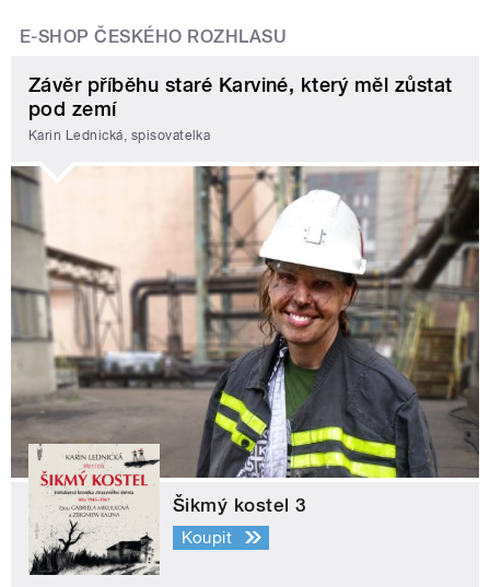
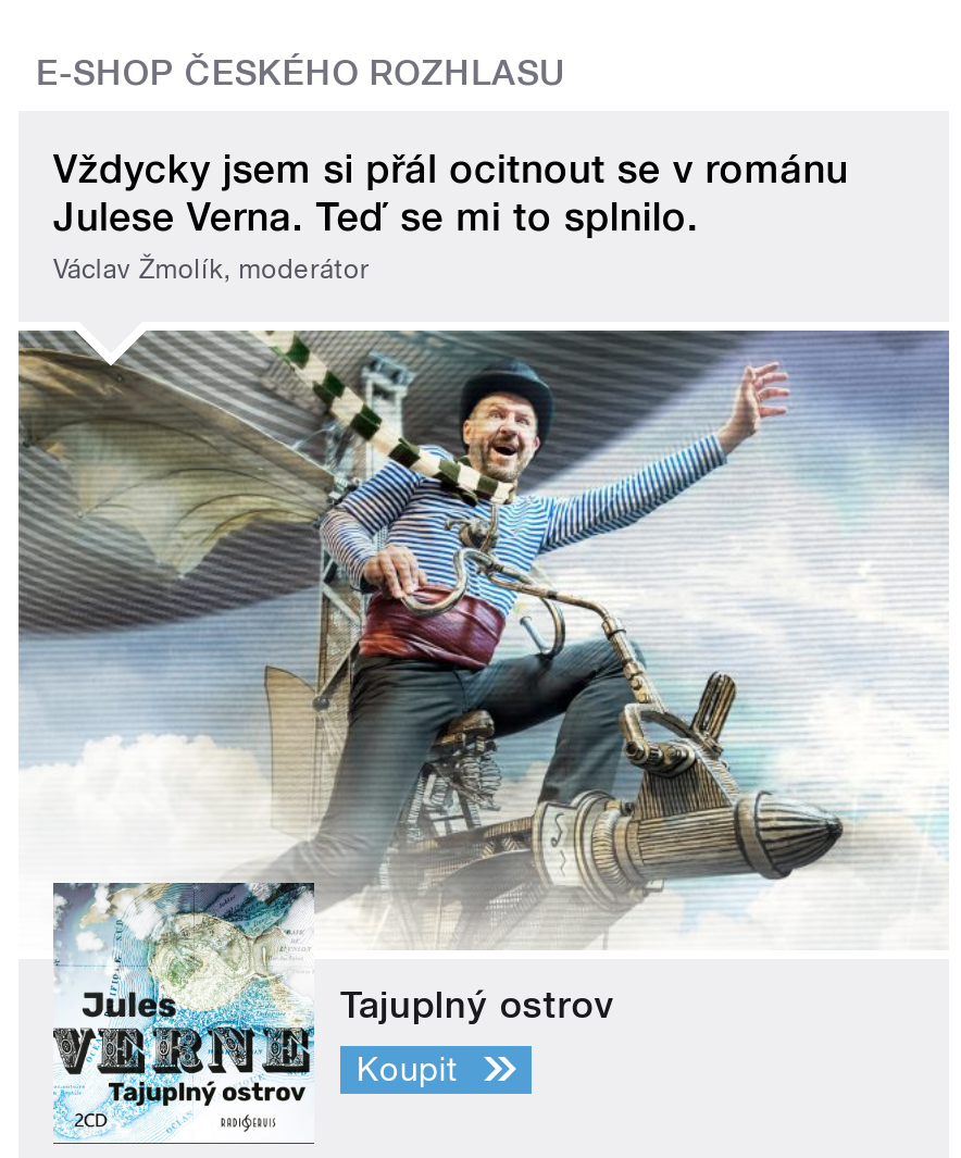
- Závěr příběhu staré Karviné, který měl zůstat
- pod zemí
- Karin Lednická, spisovatelka
+ Vždycky jsem si přál ocitnout se v románu
+ Julese Verna. Teď se mi to splnilo.
+ Václav Žmolík, moderátor

- [image]
- Šikmý kostel 3
+ [image]
+ Tajuplný ostrov
